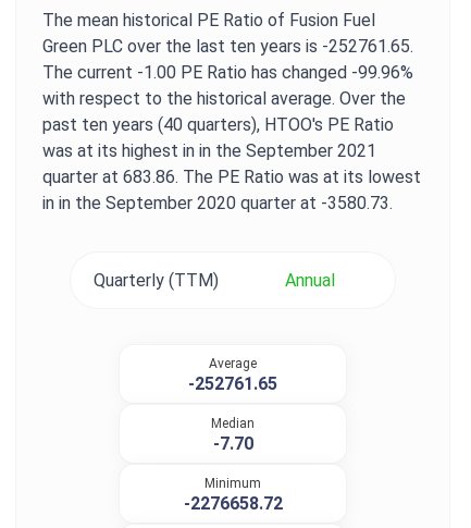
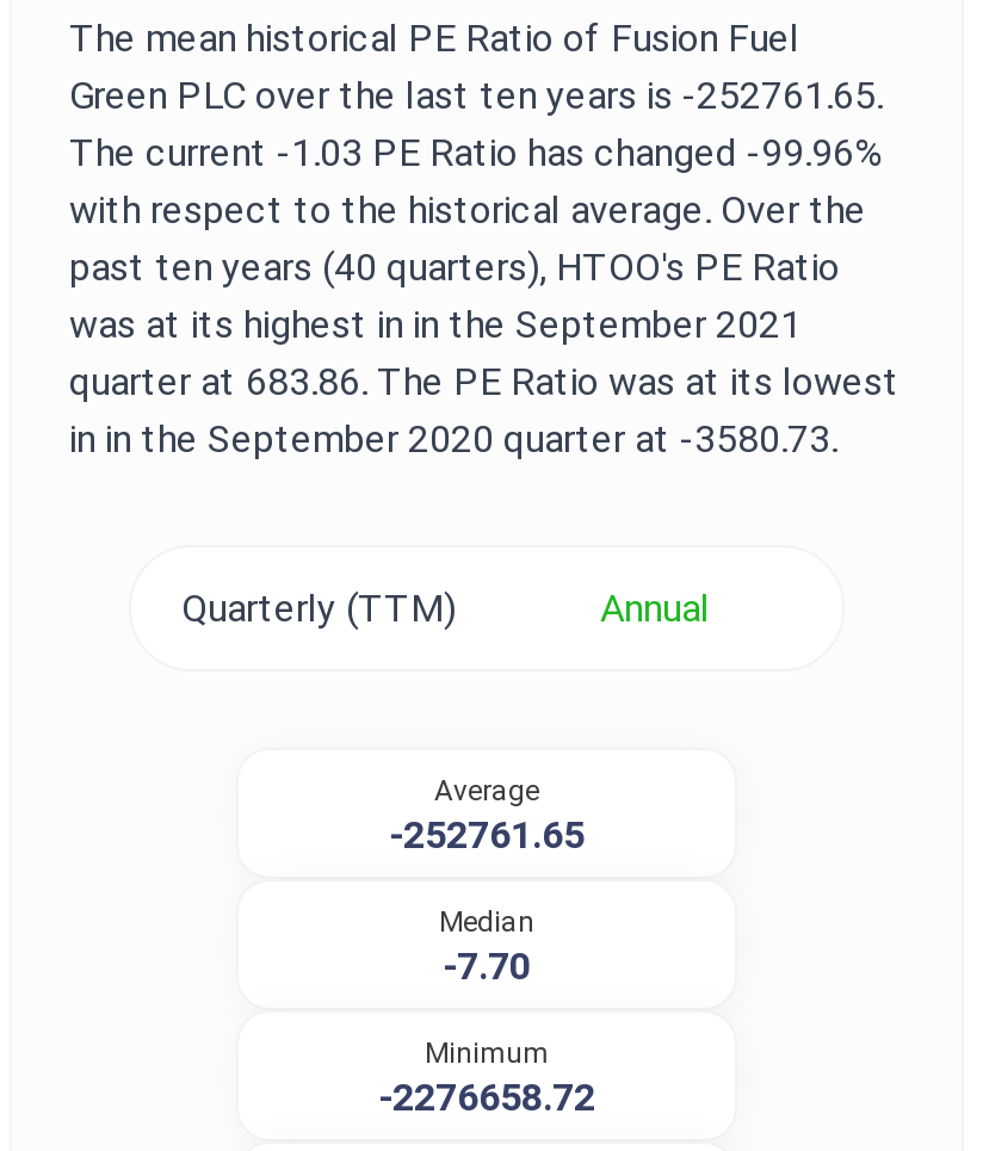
- The current -1.00 PE Ratio has changed -99.96%
+ The current -1.03 PE Ratio has changed -99.96%
